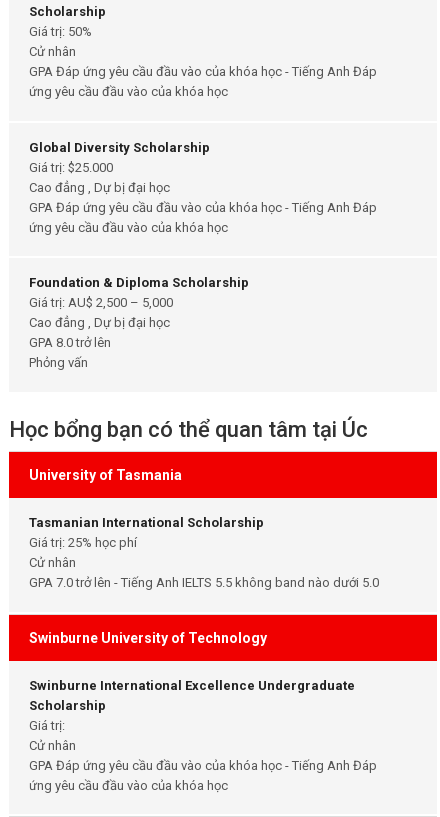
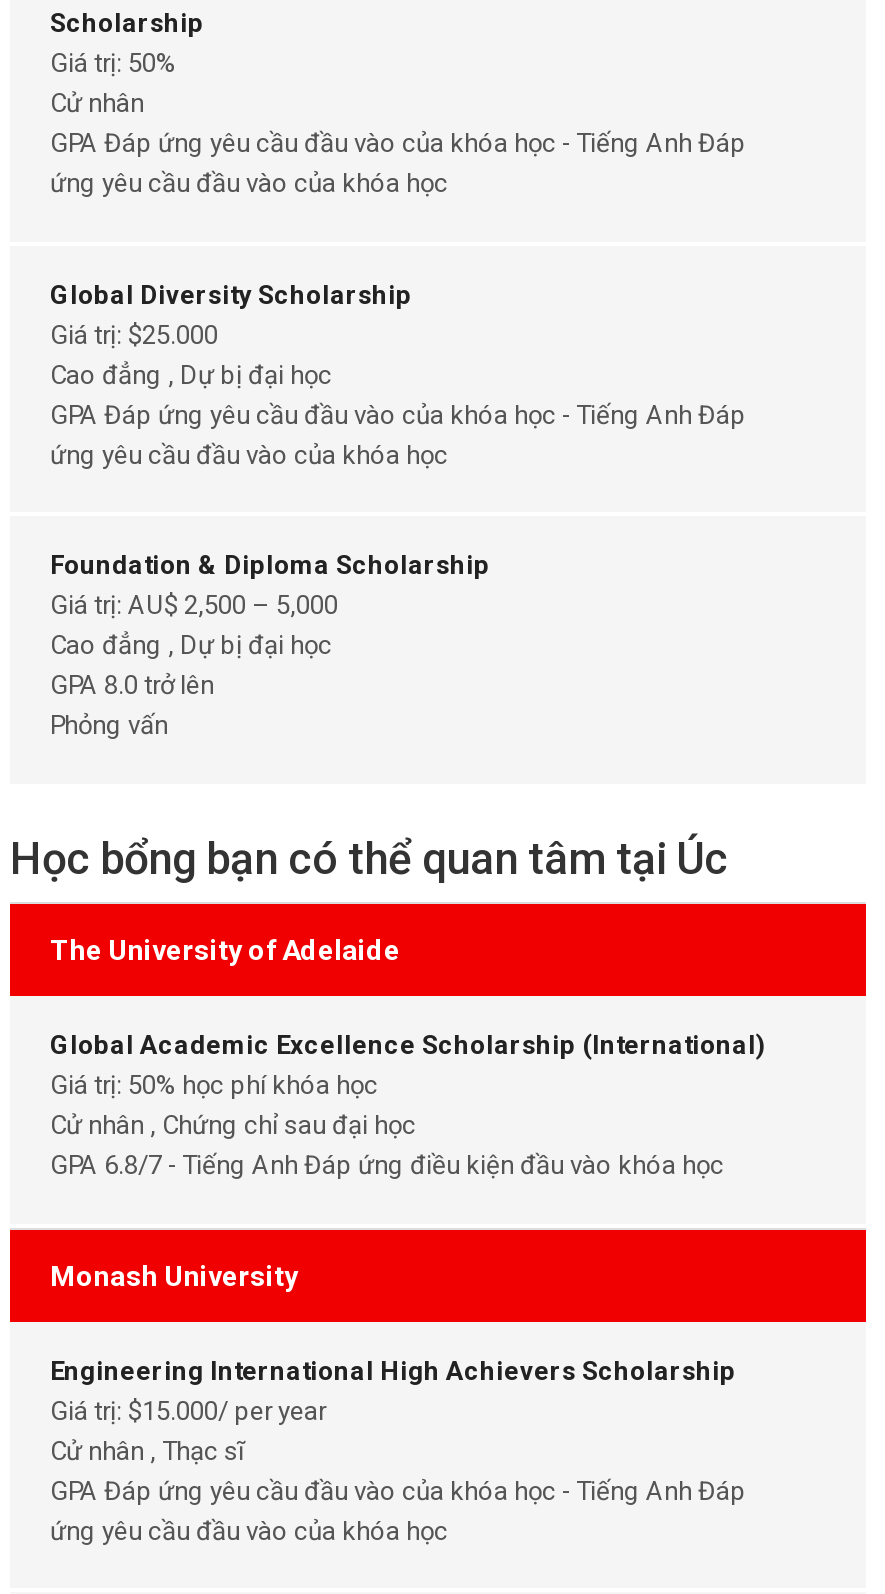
- University of Tasmania
+ The University of Adelaide

- Tasmanian International Scholarship
- Giá trị: 25% học phí
- Cử nhân
- GPA 7.0 trở lên - Tiếng Anh IELTS 5.5 không band nào dưới 5.0
+ Global Academic Excellence Scholarship (International)
+ Giá trị: 50% học phí khóa học
+ Cử nhân , Chứng chỉ sau đại học
+ GPA 6.8/7 - Tiếng Anh Đáp ứng điều kiện đầu vào khóa học

- Swinburne University of Technology
+ Monash University

- Swinburne International Excellence Undergraduate
- Scholarship
- Giá trị:
- Cử nhân
+ Engineering International High Achievers Scholarship
+ Giá trị: $15.000/ per year
+ Cử nhân , Thạc sĩ
